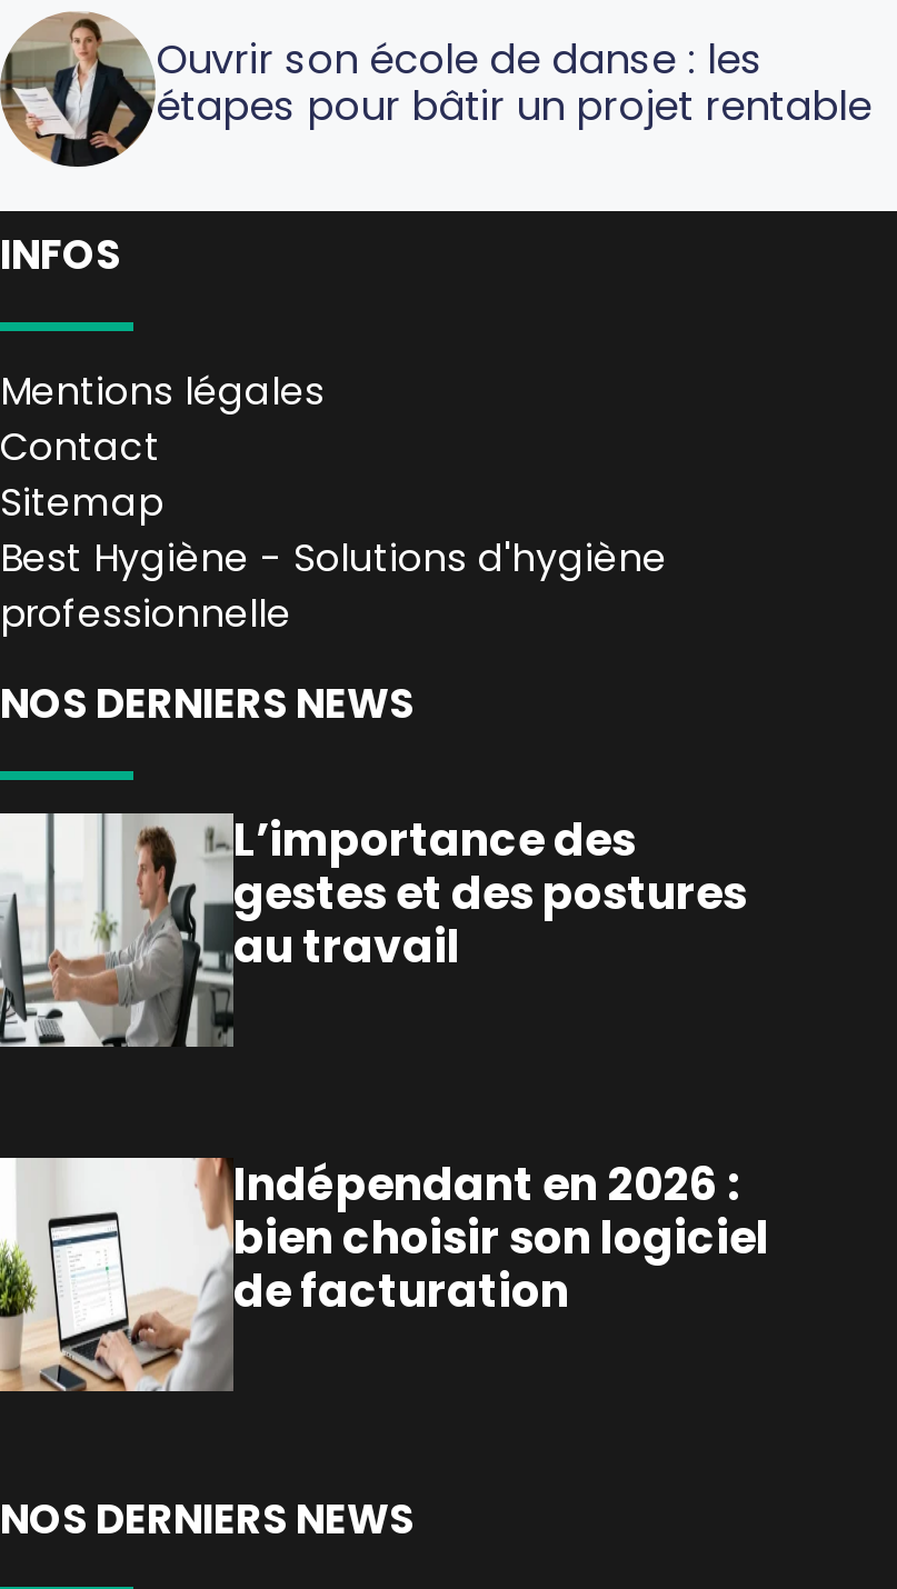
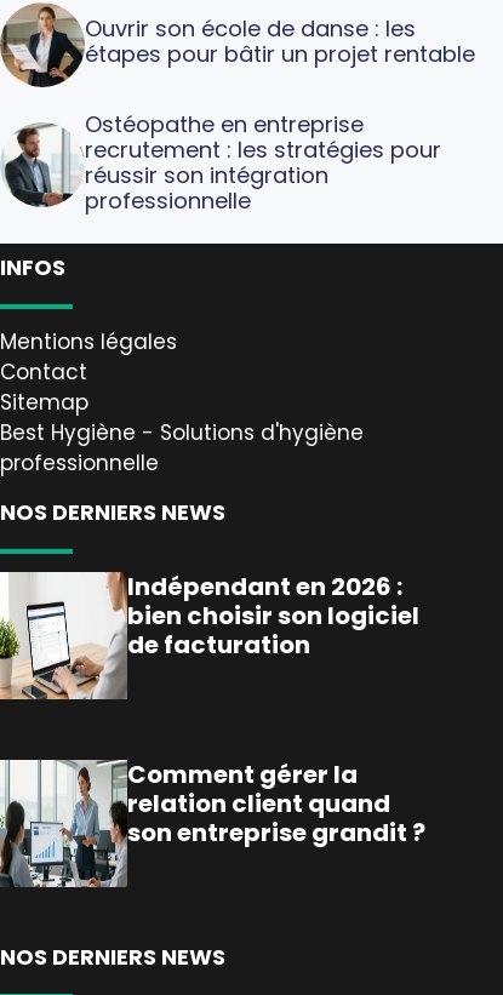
+ [image]
+ Ostéopathe en entreprise
+ recrutement : les stratégies pour
+ réussir son intégration
+ professionnelle

- [image]
- L’importance des
- gestes et des postures
- au travail

moved up: [image] | Indépendant en 2026 : | bien choisir son logiciel | de facturation

+ [image]
+ Comment gérer la
+ relation client quand
+ son entreprise grandit ?
